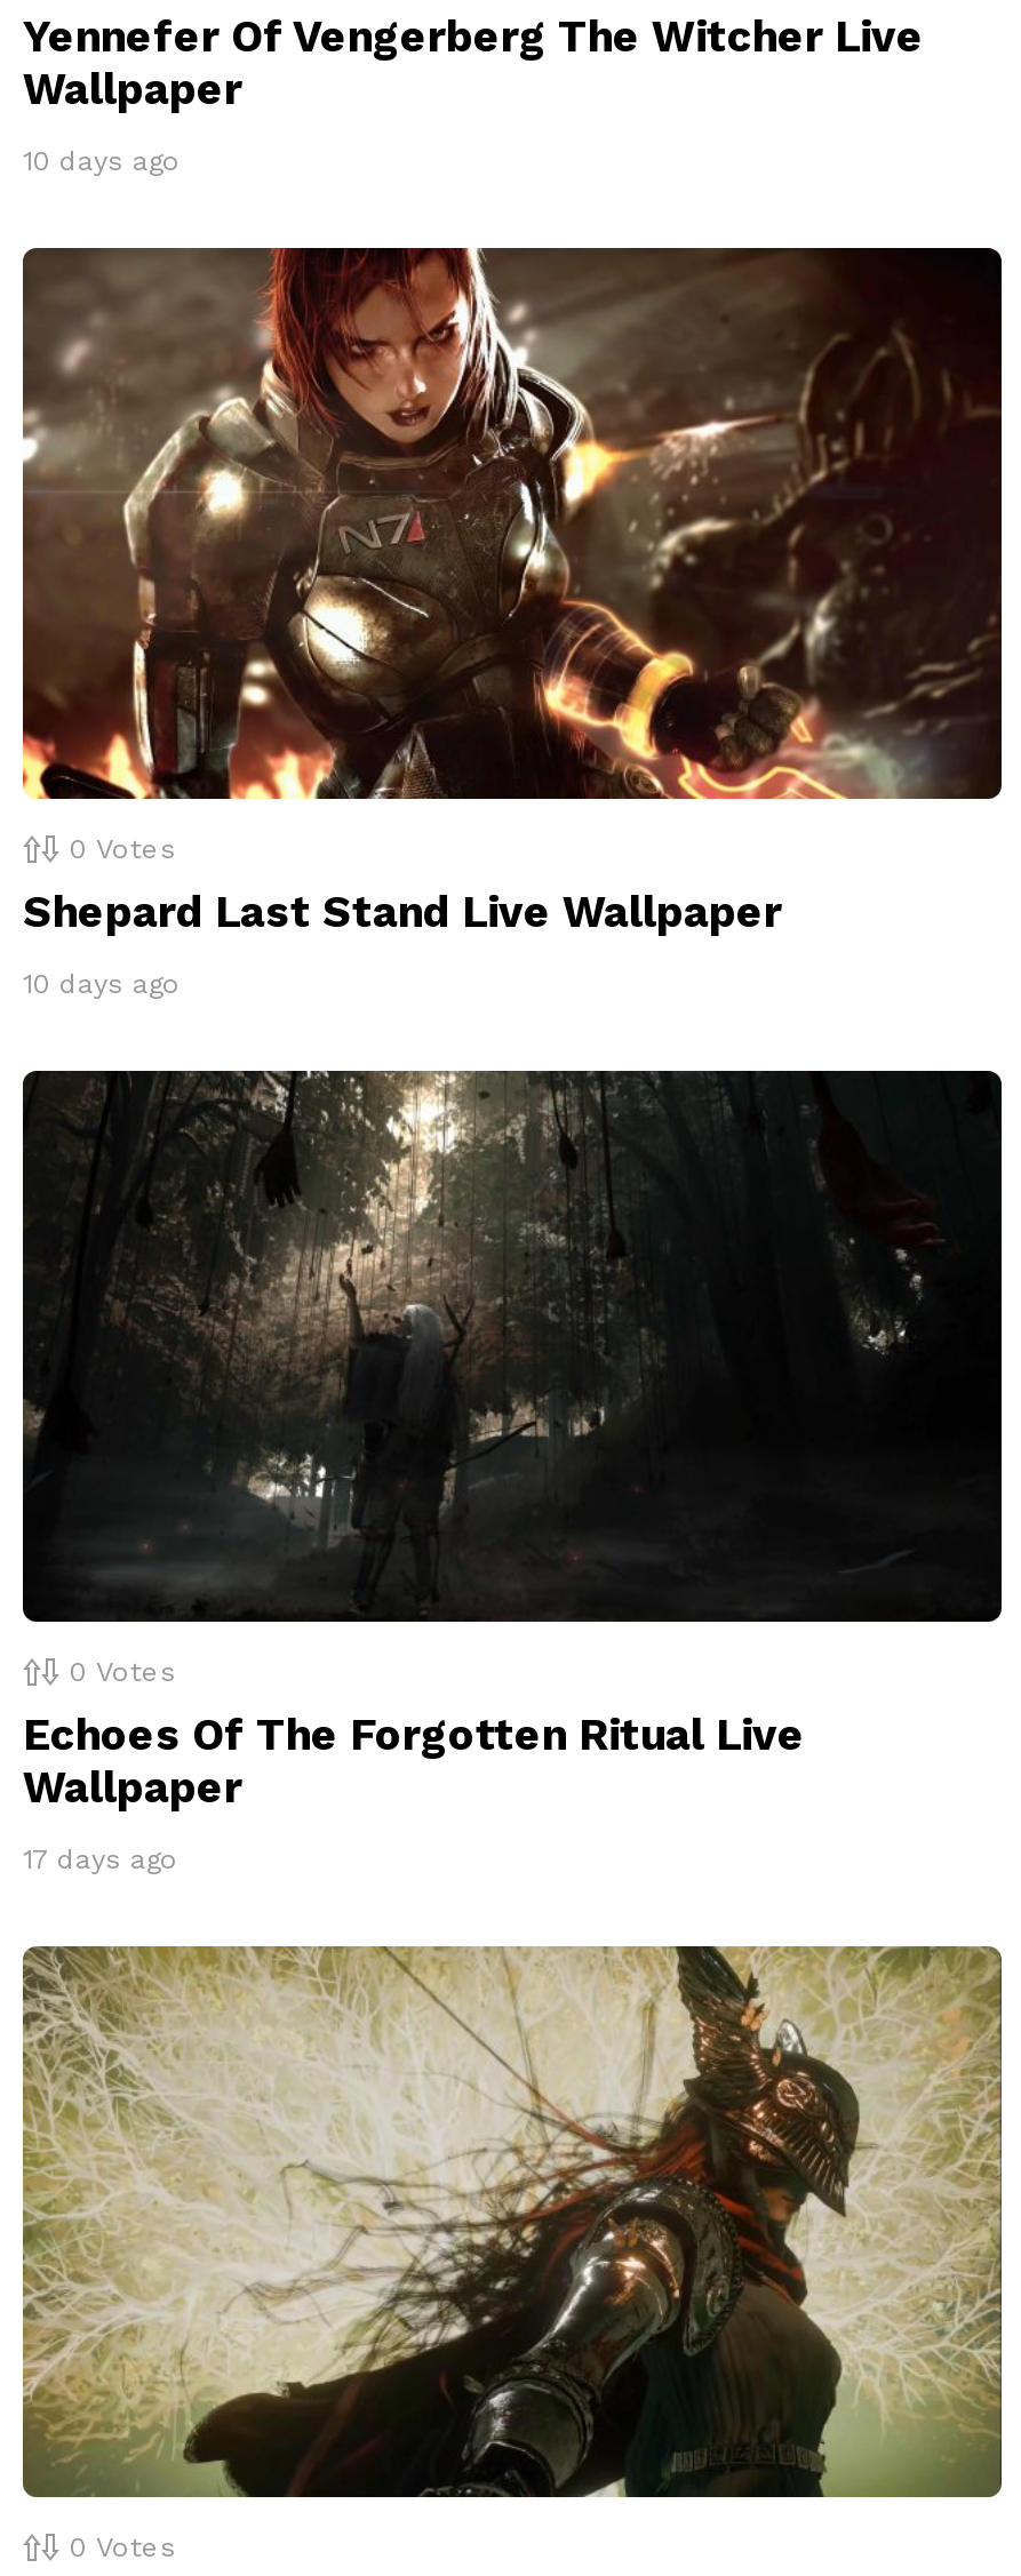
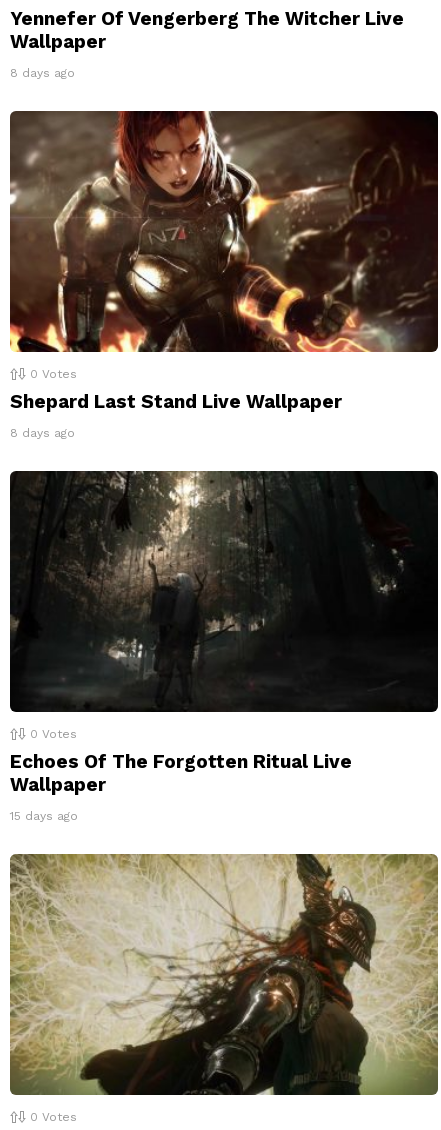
- 10 days ago
+ 8 days ago

- 10 days ago
+ 8 days ago

- 17 days ago
+ 15 days ago
